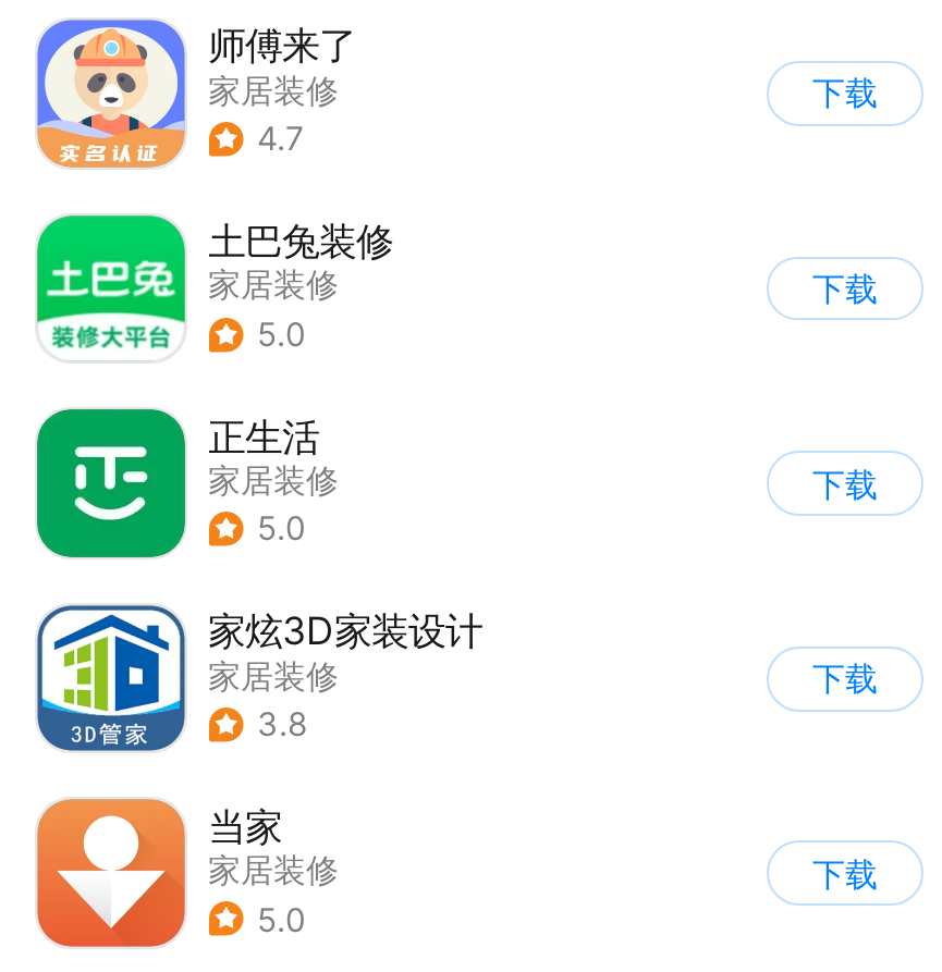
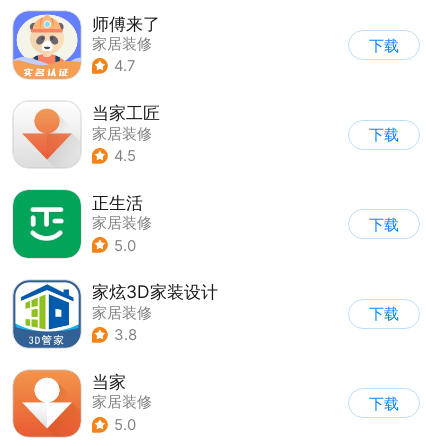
- [image]
- 土巴兔装修
+ [image]
+ 当家工匠

- 5.0
+ 4.5
